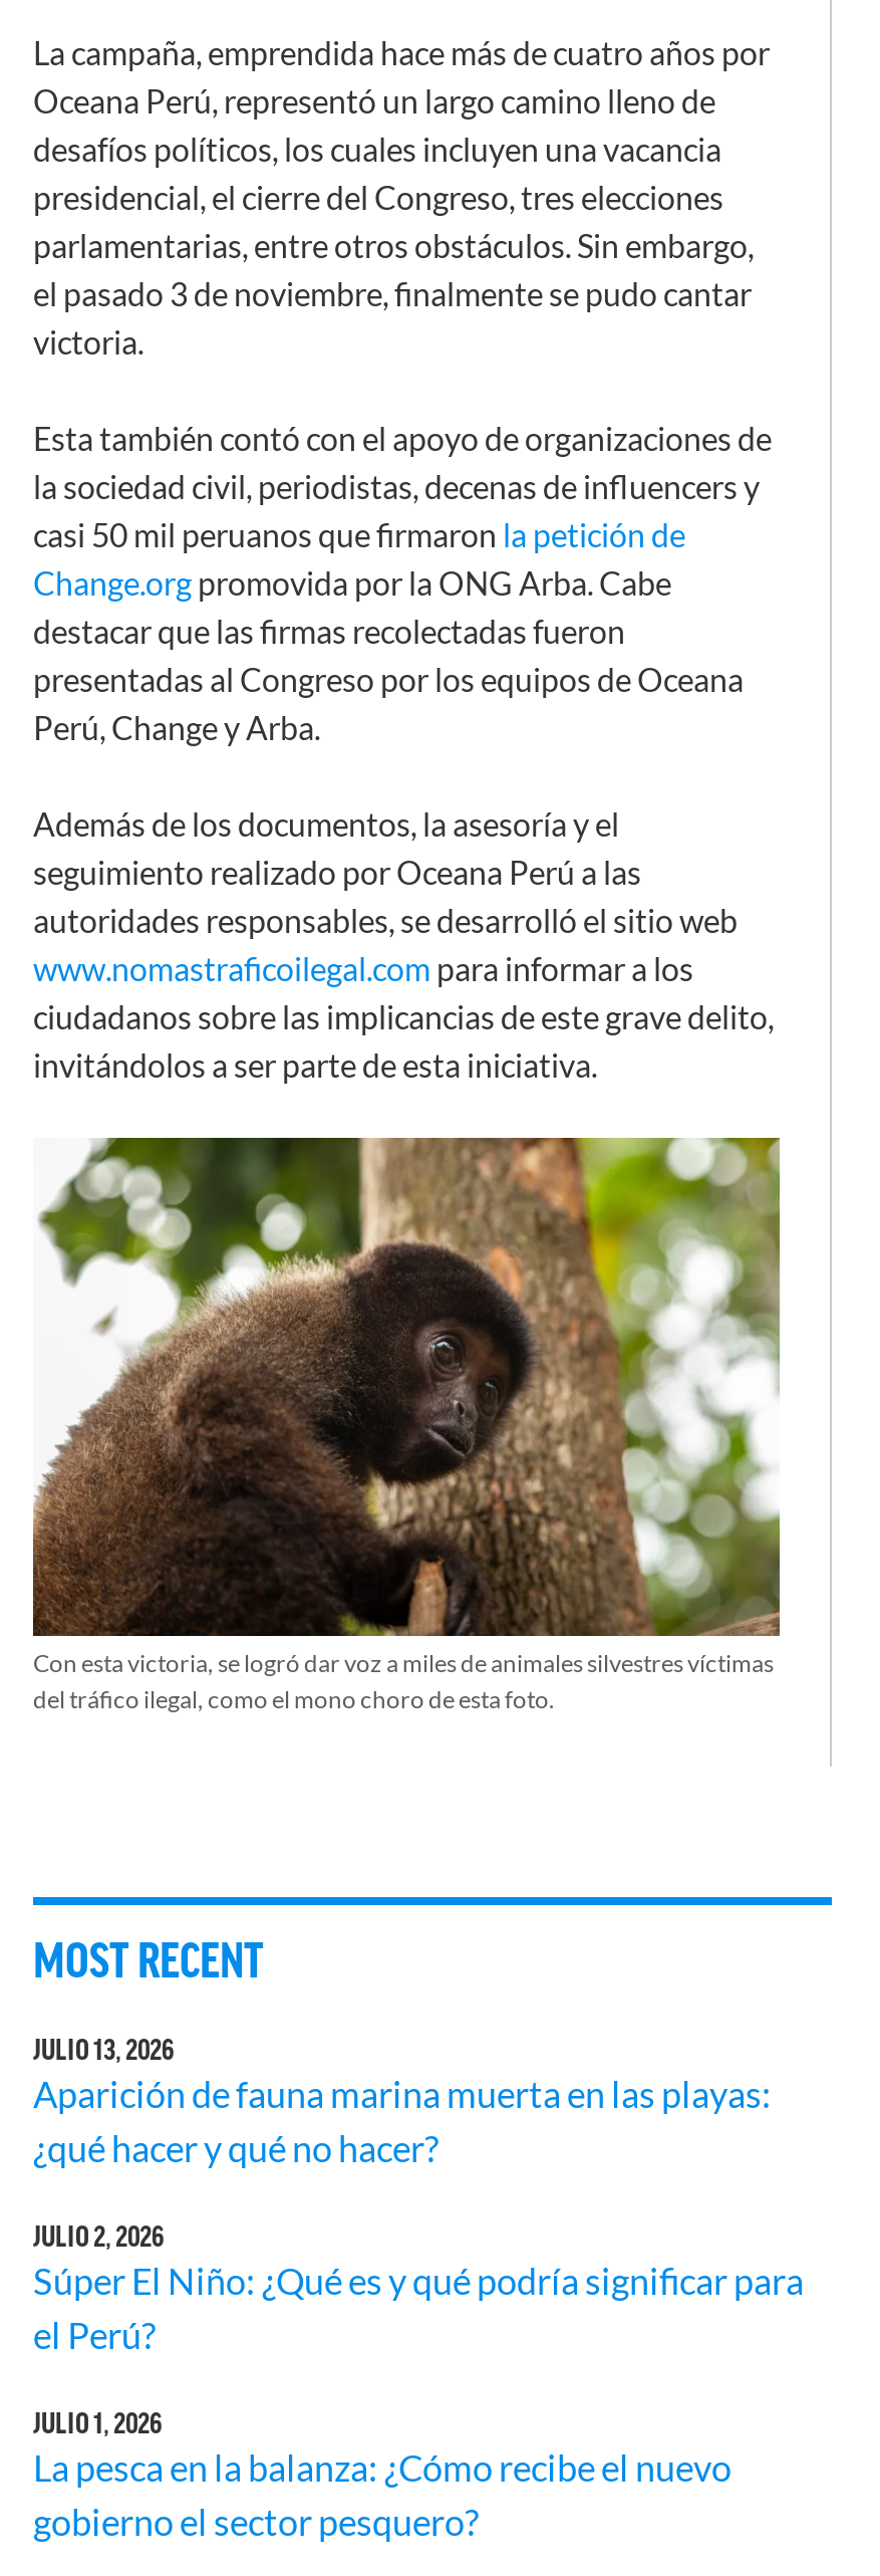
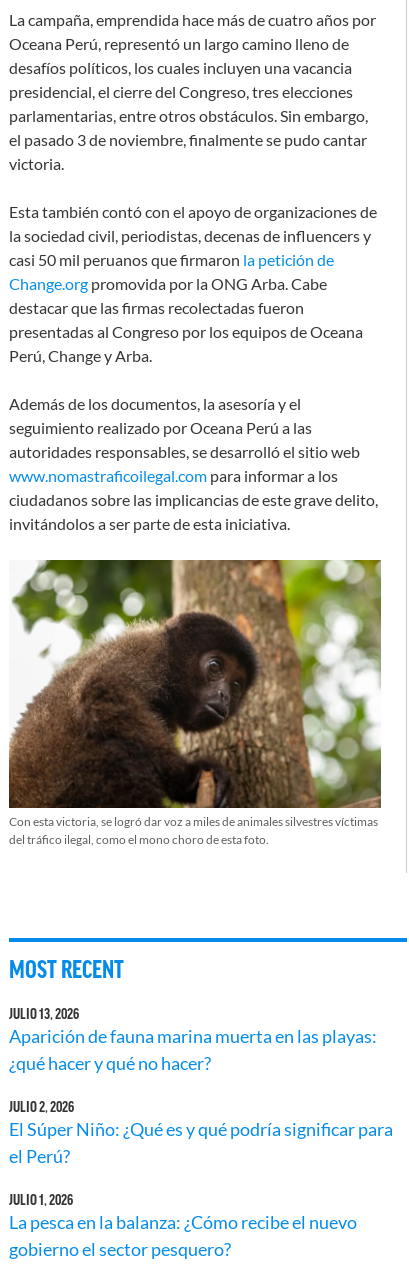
- Súper El Niño: ¿Qué es y qué podría significar para
+ El Súper Niño: ¿Qué es y qué podría significar para
